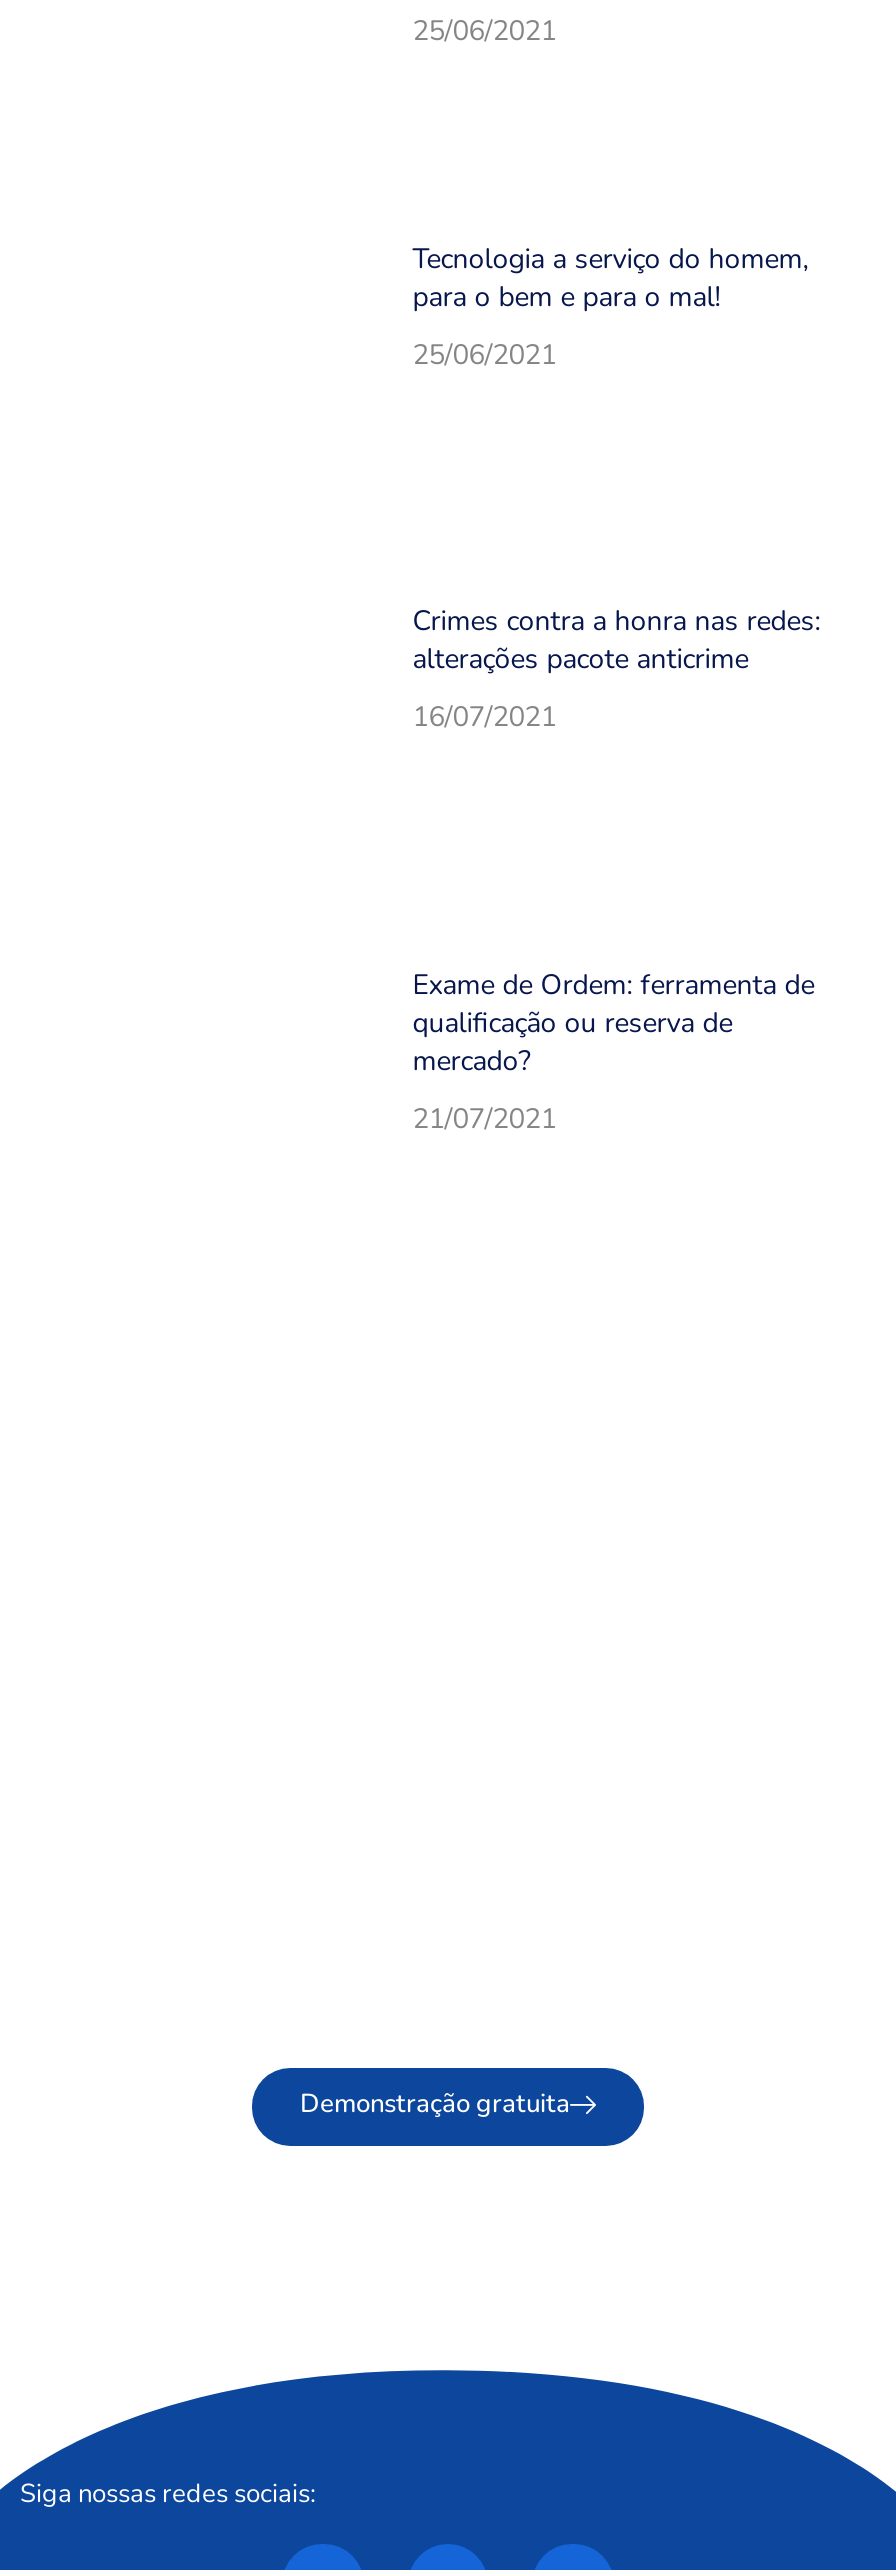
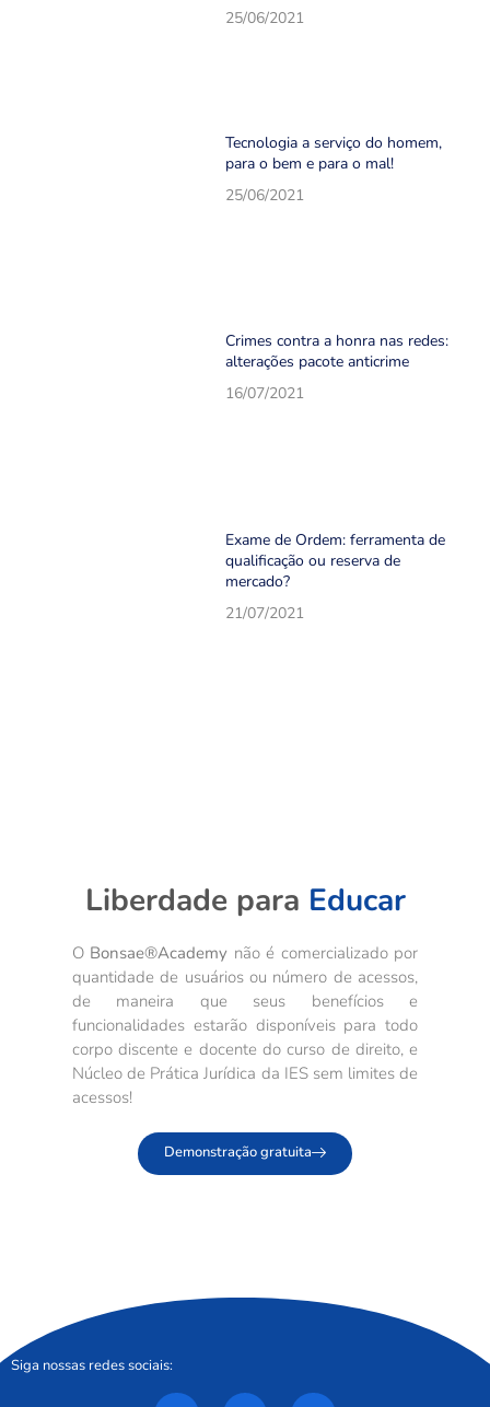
+ Liberdade para Educar
+ O Bonsae®Academy não é comercializado por
+ quantidade de usuários ou número de acessos,
+ de maneira que seus benefícios e
+ funcionalidades estarão disponíveis para todo
+ corpo discente e docente do curso de direito, e
+ Núcleo de Prática Jurídica da IES sem limites de
+ acessos!
